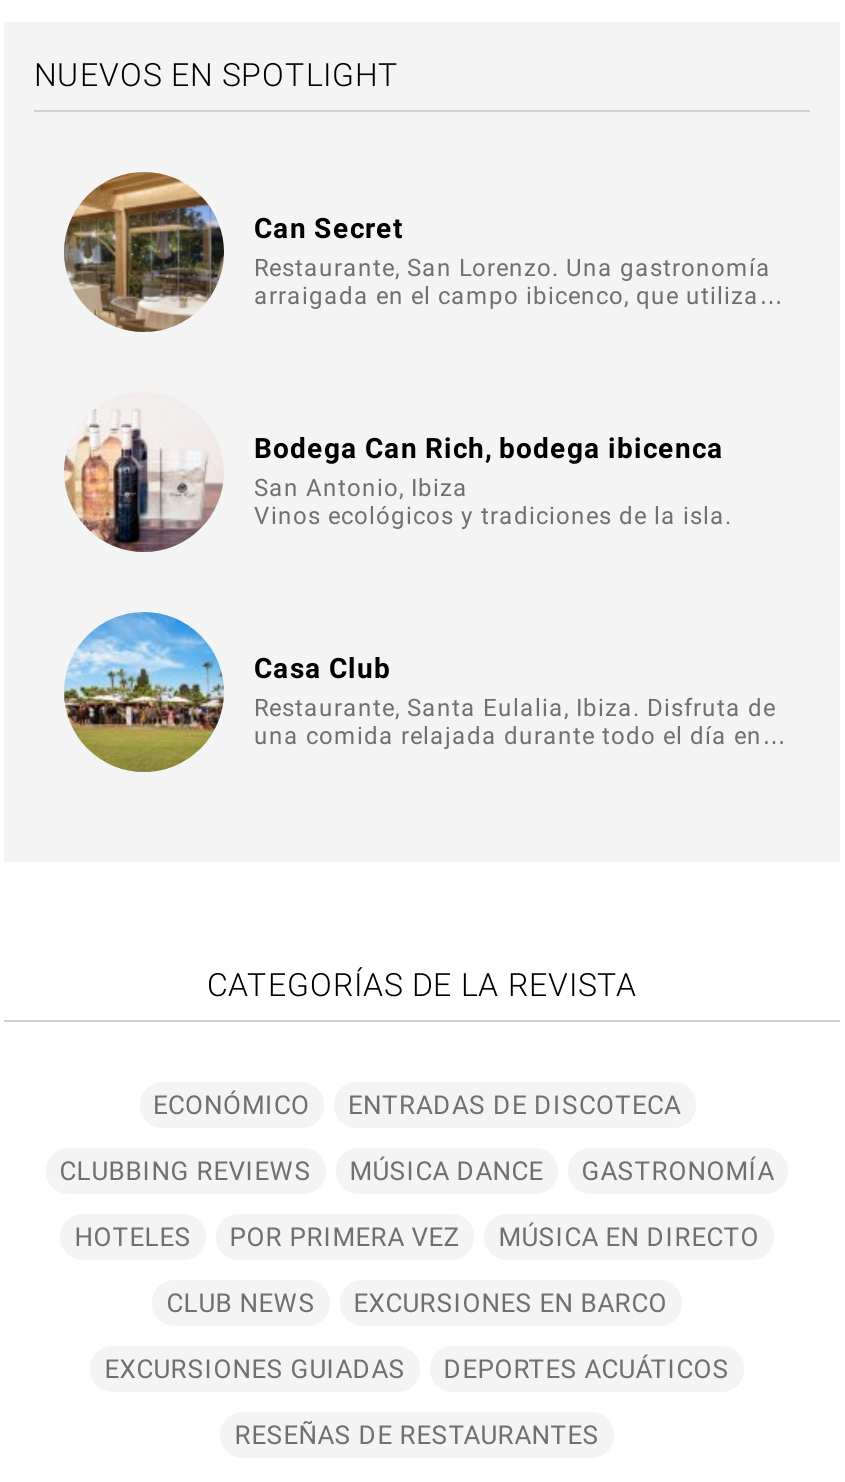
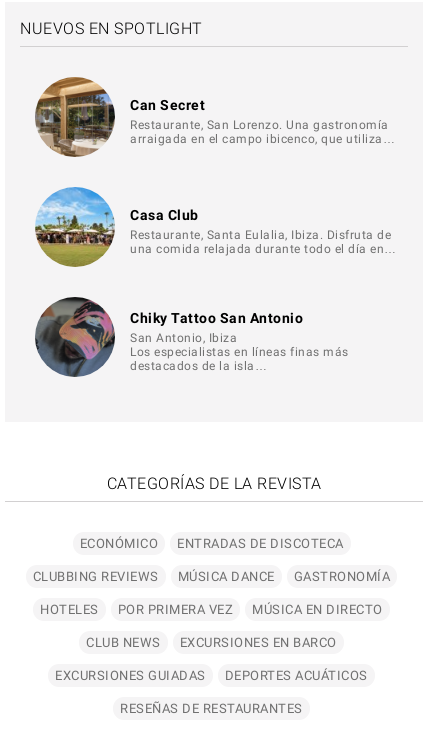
- [image]
- Bodega Can Rich, bodega ibicenca
- Vinos ecológicos y tradiciones de la isla.

moved down: San Antonio, Ibiza

moved up: [image] | Casa Club | Restaurante, Santa Eulalia, Ibiza. Disfruta de | una comida relajada durante todo el día en…

+ [image]
+ Chiky Tattoo San Antonio
+ Los especialistas en líneas finas más
+ destacados de la isla…
